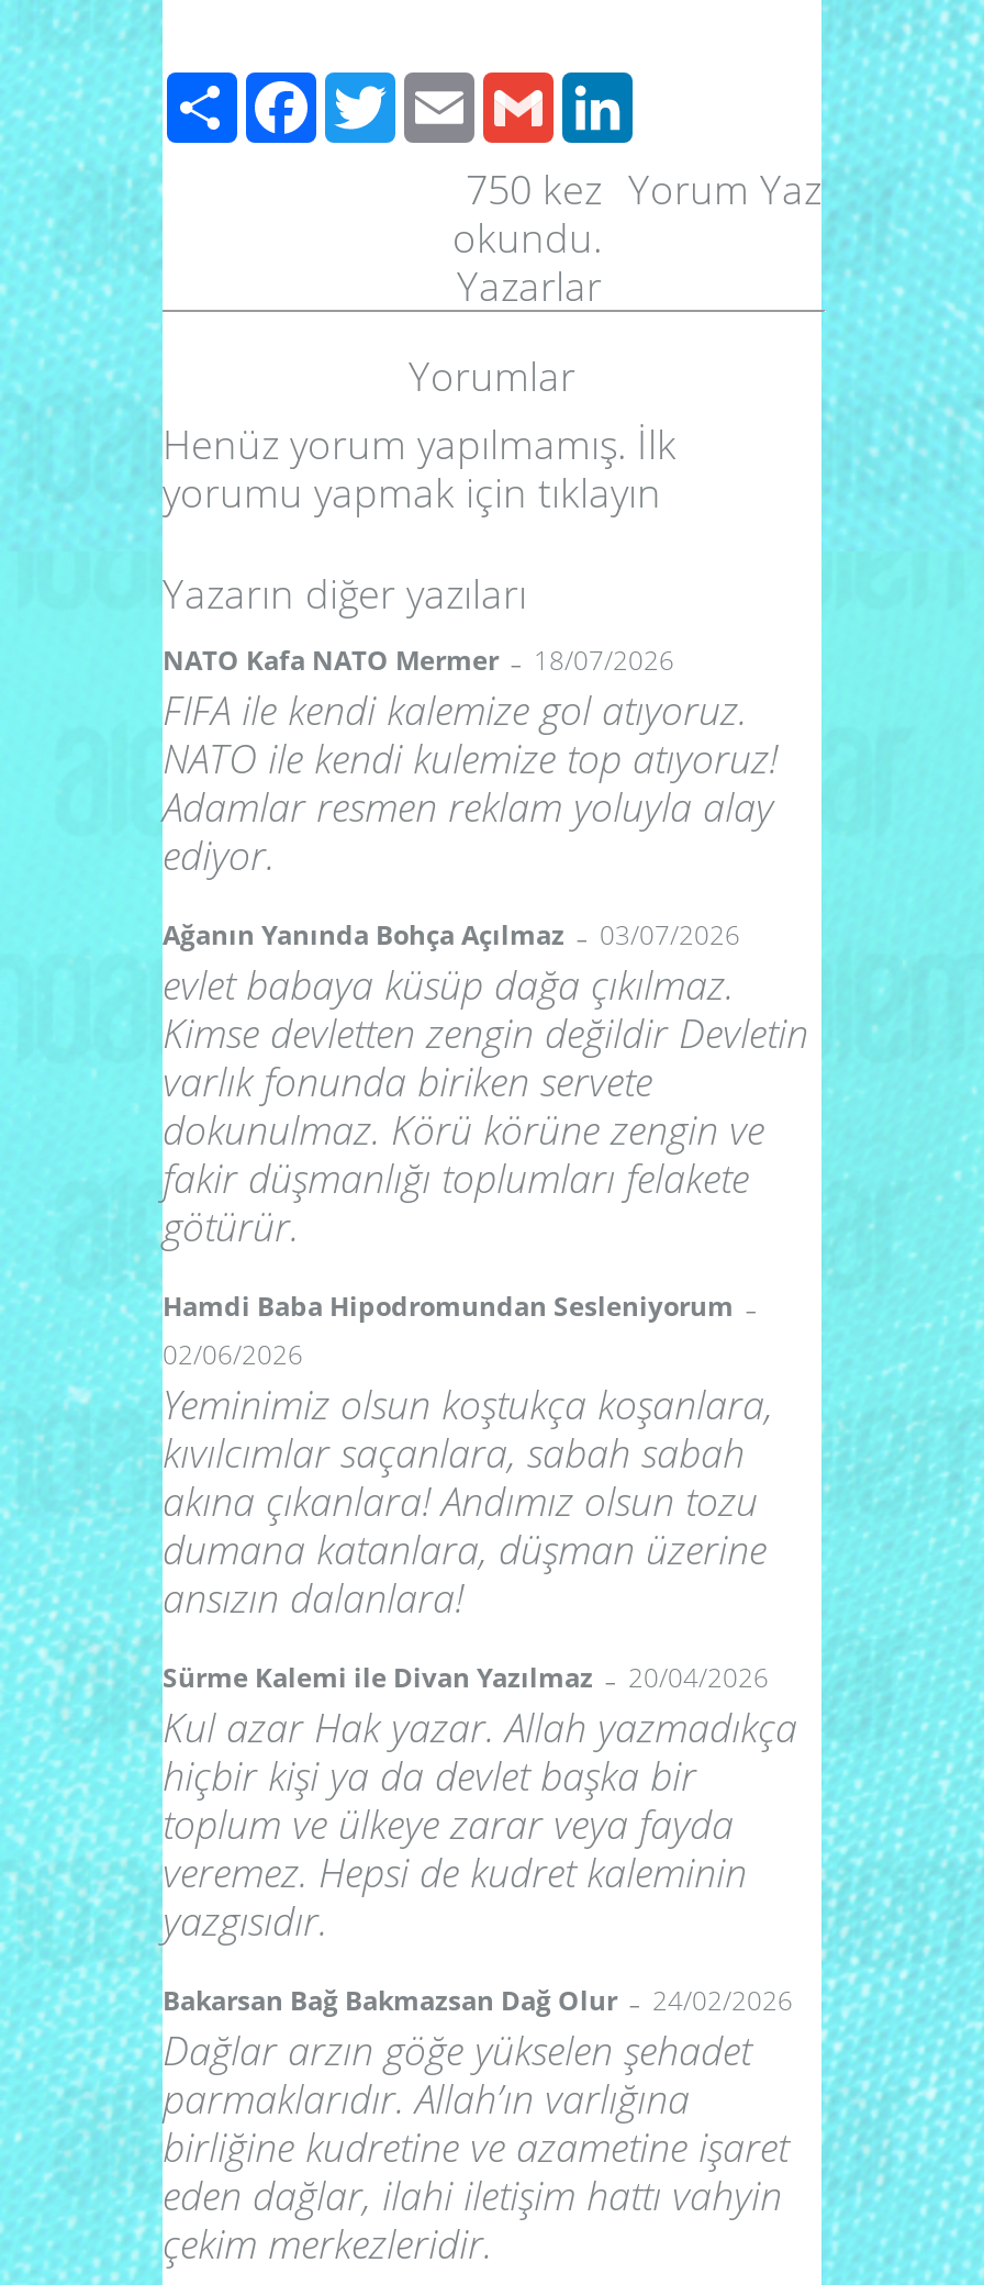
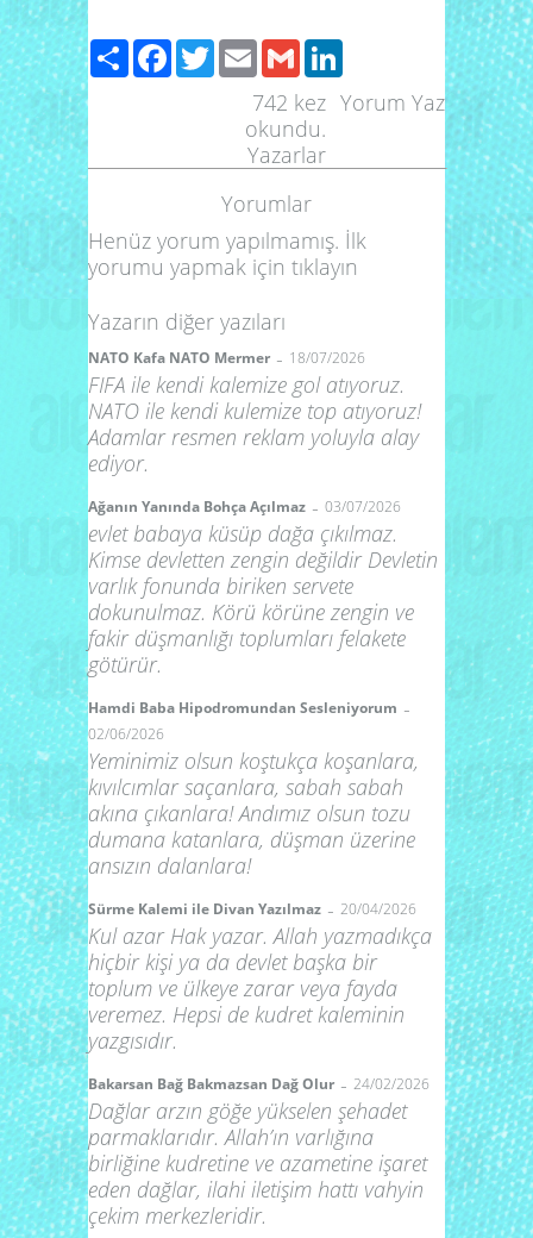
- 750 kez Yorum Yaz
+ 742 kez Yorum Yaz
